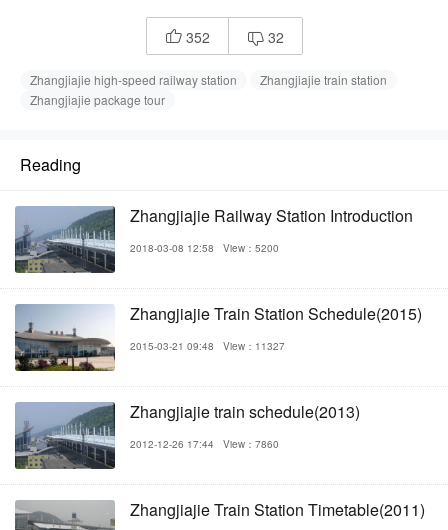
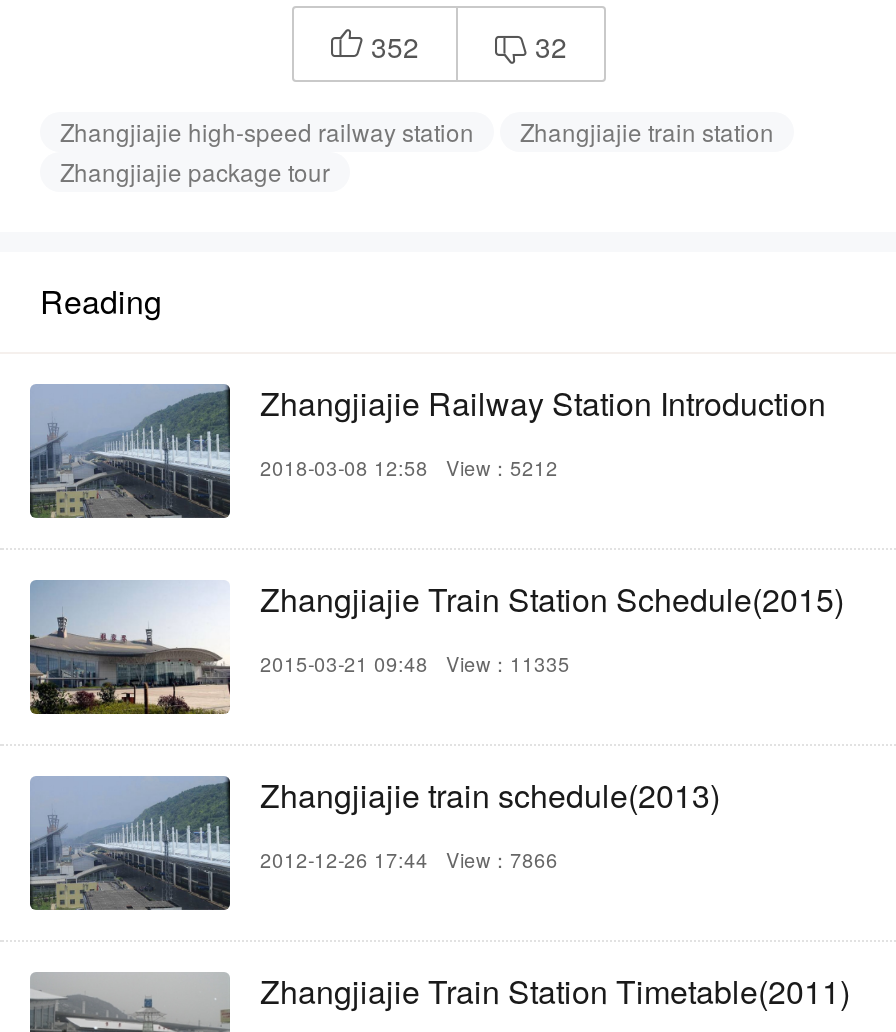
- 2018-03-08 12:58 View：5200
+ 2018-03-08 12:58 View：5212

- 2015-03-21 09:48 View：11327
+ 2015-03-21 09:48 View：11335

- 2012-12-26 17:44 View：7860
+ 2012-12-26 17:44 View：7866
